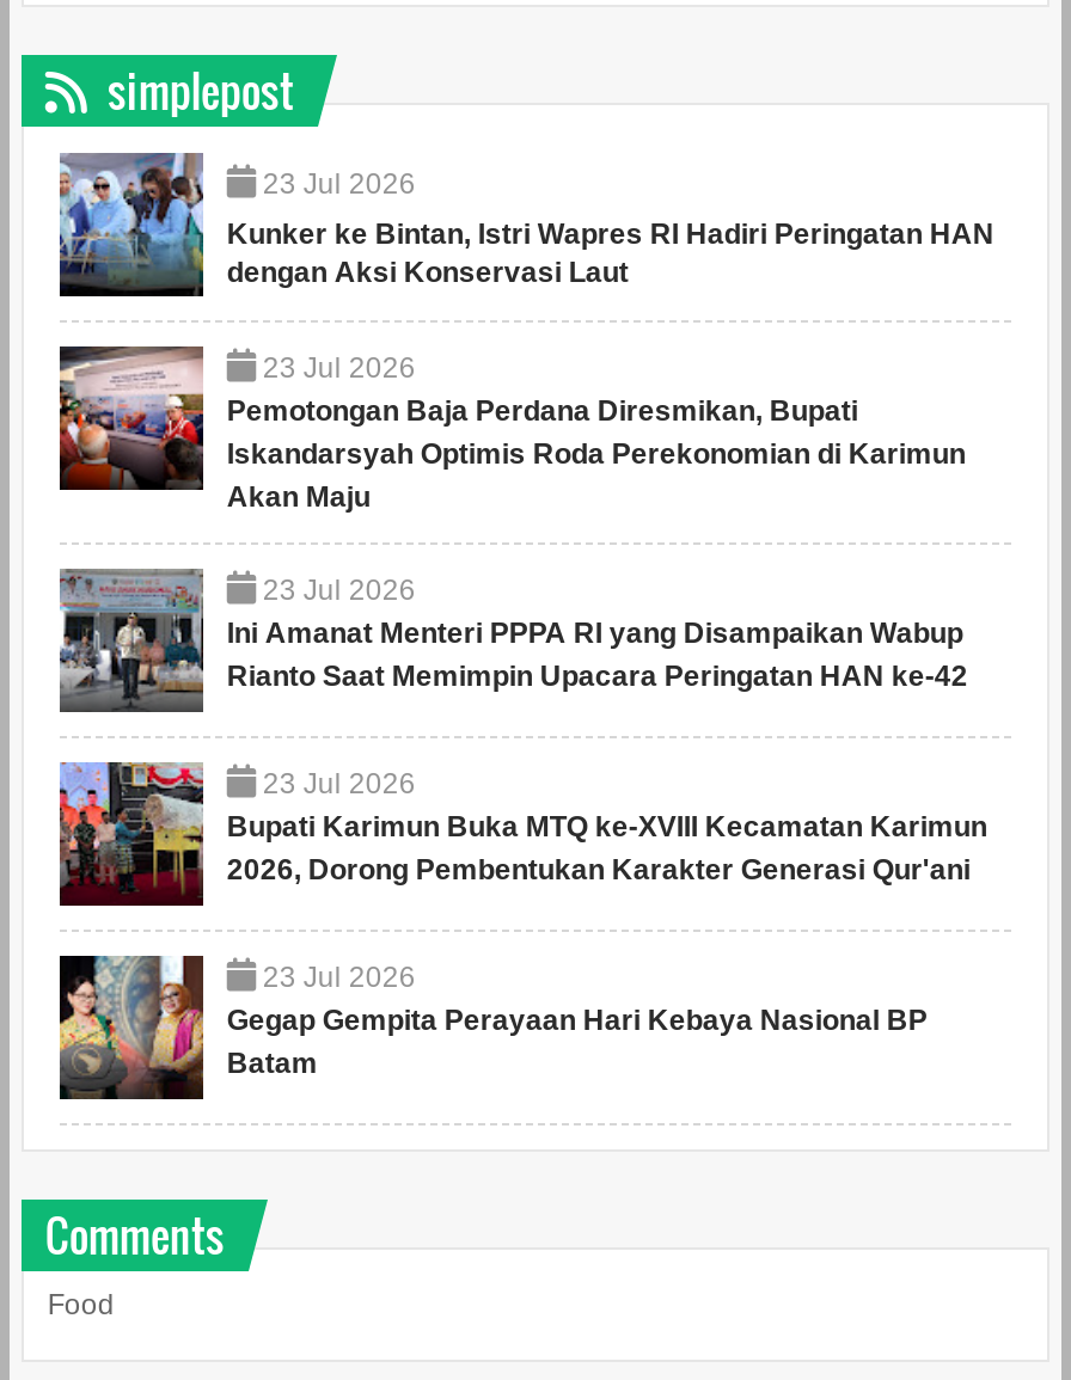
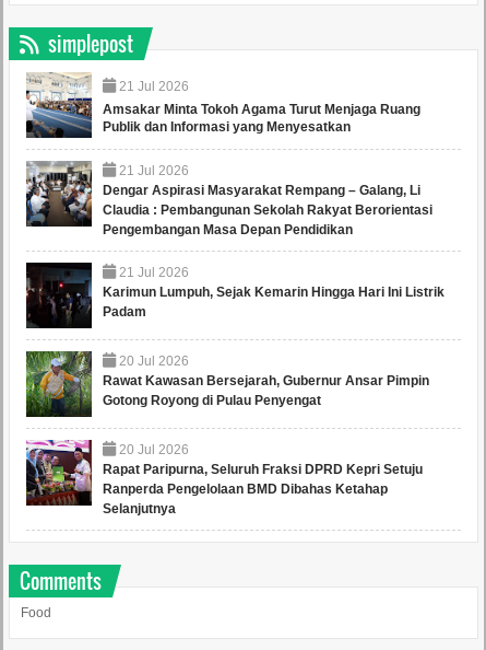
- [image]
- Kunker ke Bintan, Istri Wapres RI Hadiri Peringatan HAN
- dengan Aksi Konservasi Laut
+ [image]
+ Amsakar Minta Tokoh Agama Turut Menjaga Ruang
+ Publik dan Informasi yang Menyesatkan

- 23 Jul 2026
+ 21 Jul 2026

- [image]
- 23 Jul 2026
- Pemotongan Baja Perdana Diresmikan, Bupati
- Iskandarsyah Optimis Roda Perekonomian di Karimun
- Akan Maju
+ [image]
+ 21 Jul 2026
+ Dengar Aspirasi Masyarakat Rempang – Galang, Li
+ Claudia : Pembangunan Sekolah Rakyat Berorientasi
+ Pengembangan Masa Depan Pendidikan

- [image]
- 23 Jul 2026
- Ini Amanat Menteri PPPA RI yang Disampaikan Wabup
- Rianto Saat Memimpin Upacara Peringatan HAN ke-42
+ [image]
+ 21 Jul 2026
+ Karimun Lumpuh, Sejak Kemarin Hingga Hari Ini Listrik
+ Padam

- [image]
- 23 Jul 2026
- Bupati Karimun Buka MTQ ke-XVIII Kecamatan Karimun
- 2026, Dorong Pembentukan Karakter Generasi Qur'ani
+ [image]
+ 20 Jul 2026
+ Rawat Kawasan Bersejarah, Gubernur Ansar Pimpin
+ Gotong Royong di Pulau Penyengat

- [image]
- 23 Jul 2026
- Gegap Gempita Perayaan Hari Kebaya Nasional BP
- Batam
+ [image]
+ 20 Jul 2026
+ Rapat Paripurna, Seluruh Fraksi DPRD Kepri Setuju
+ Ranperda Pengelolaan BMD Dibahas Ketahap
+ Selanjutnya
